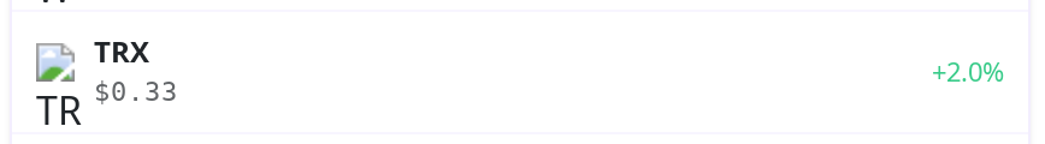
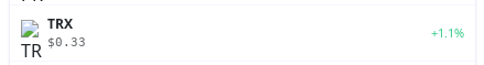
- +2.0%
+ +1.1%
